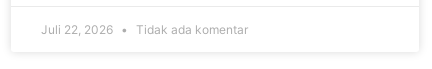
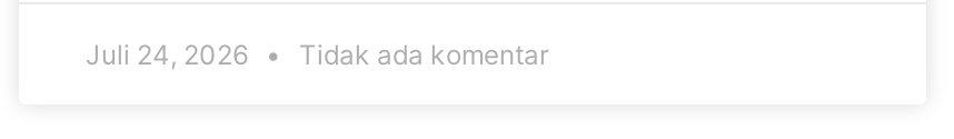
- Juli 22, 2026 Tidak ada komentar
+ Juli 24, 2026 Tidak ada komentar
